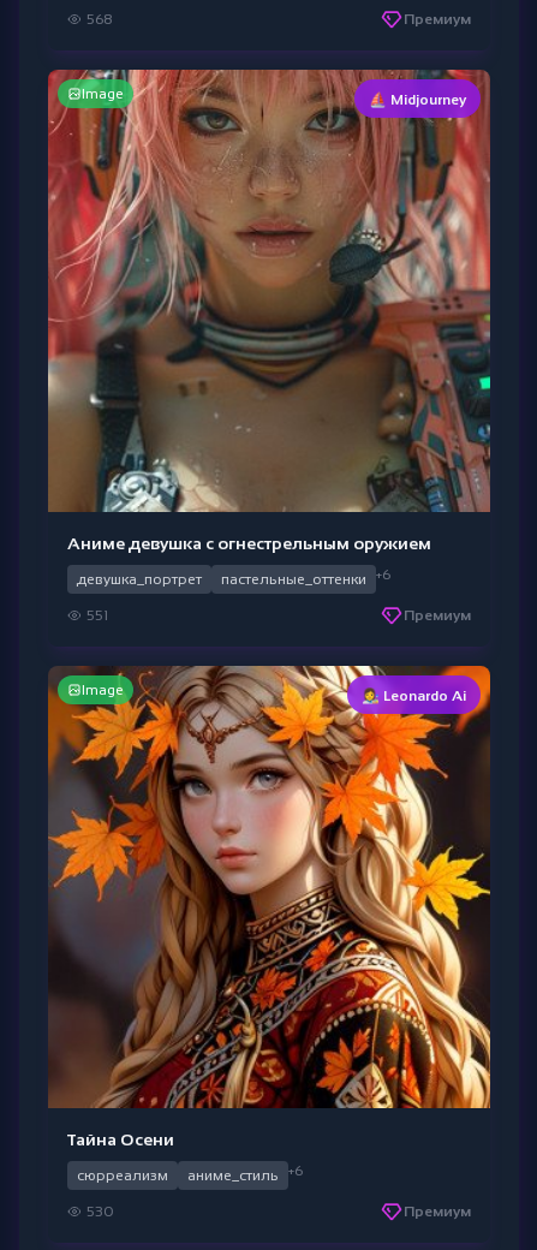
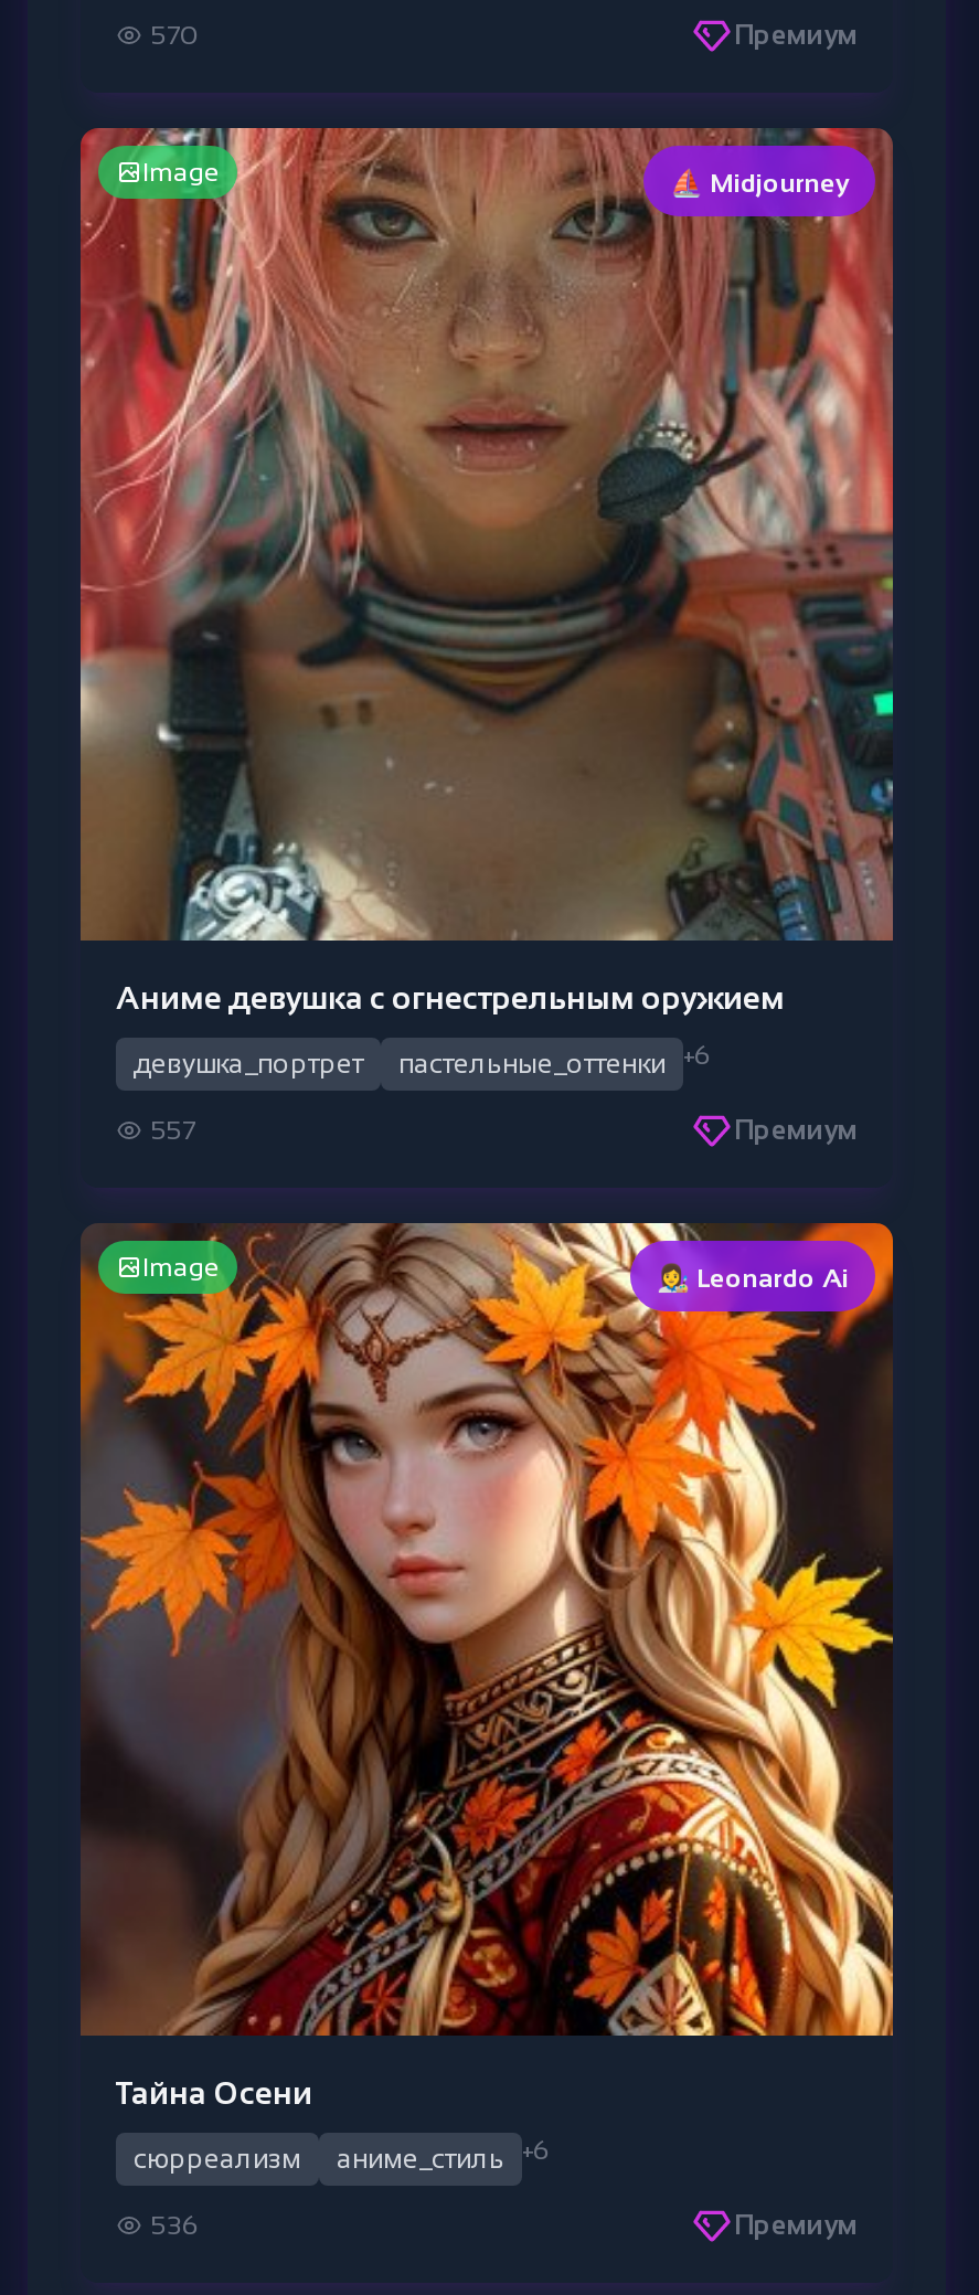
- 568
+ 570

- 551
+ 557

- 530
+ 536
